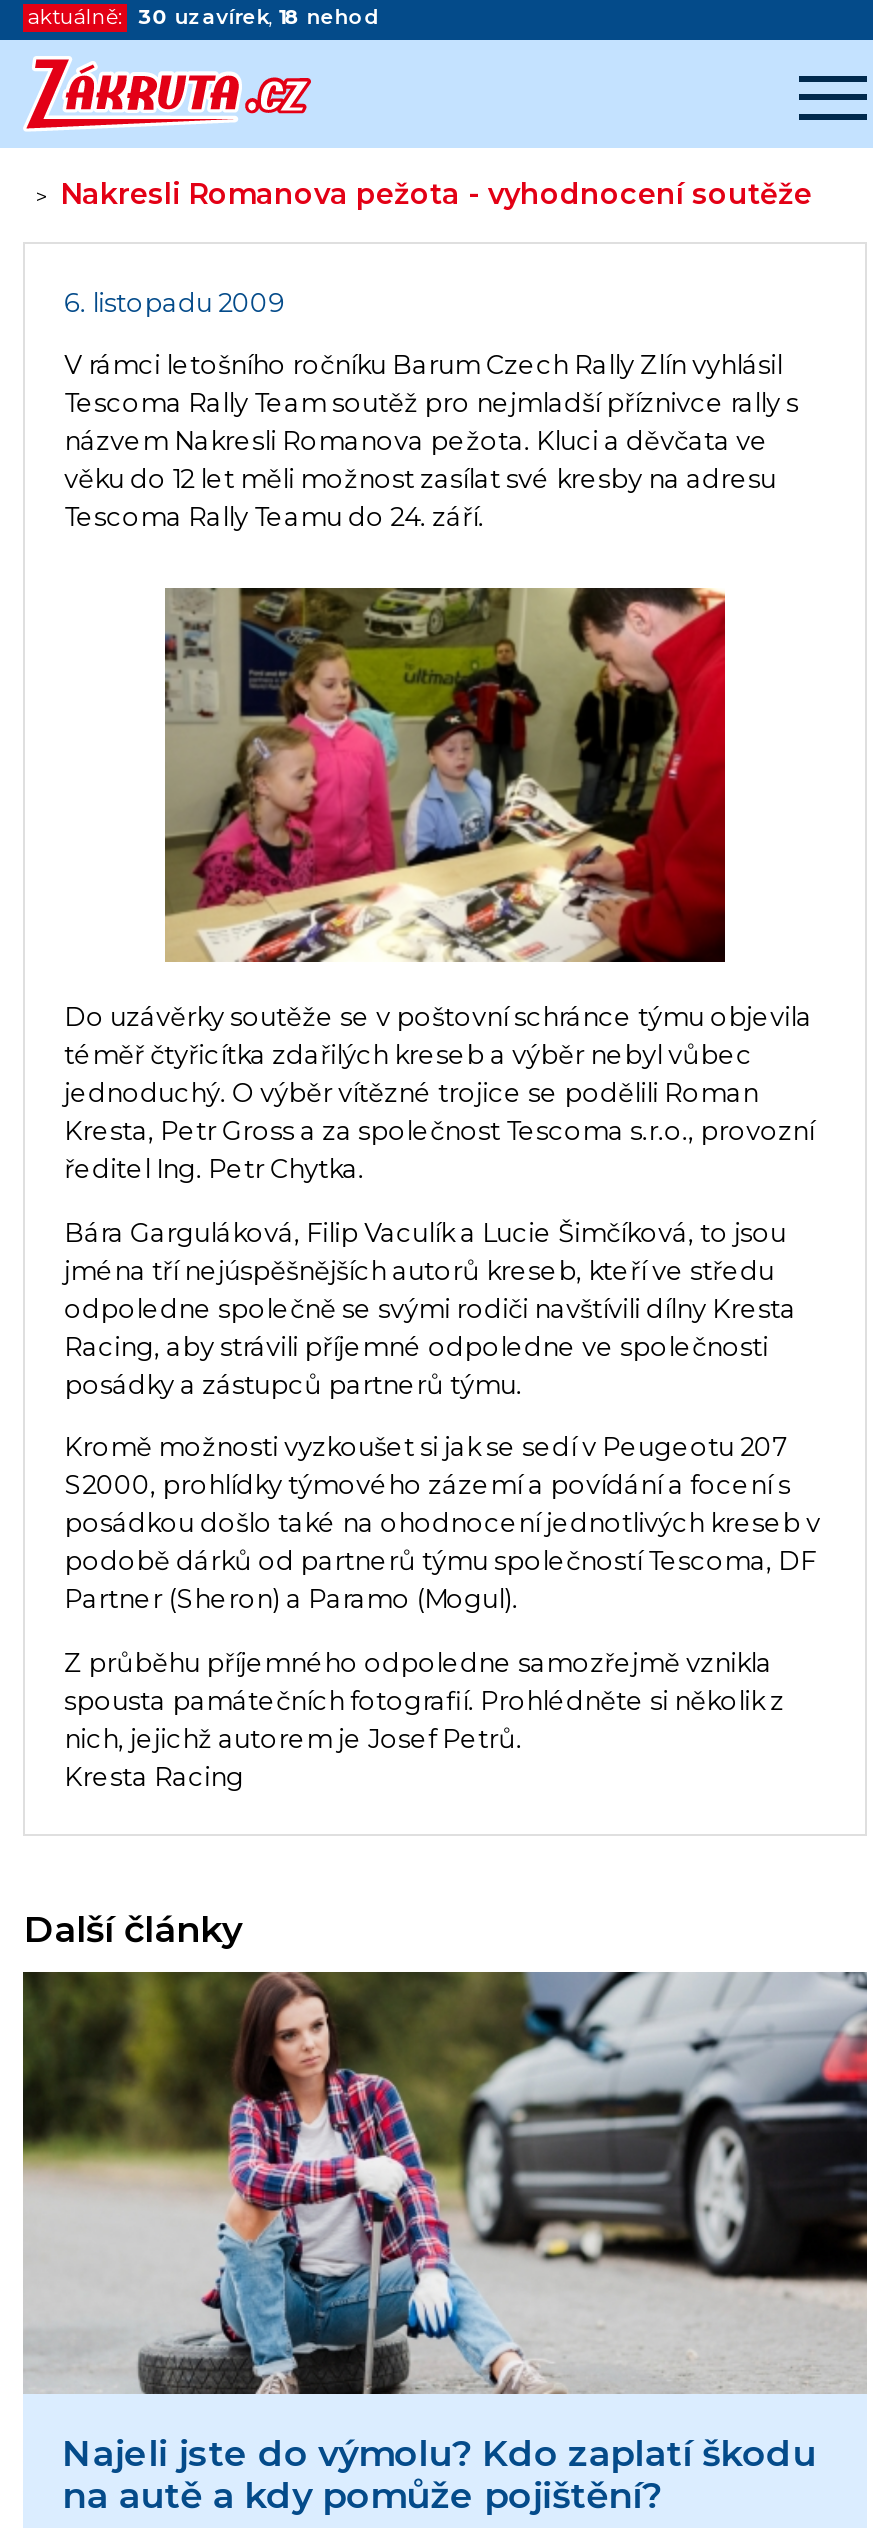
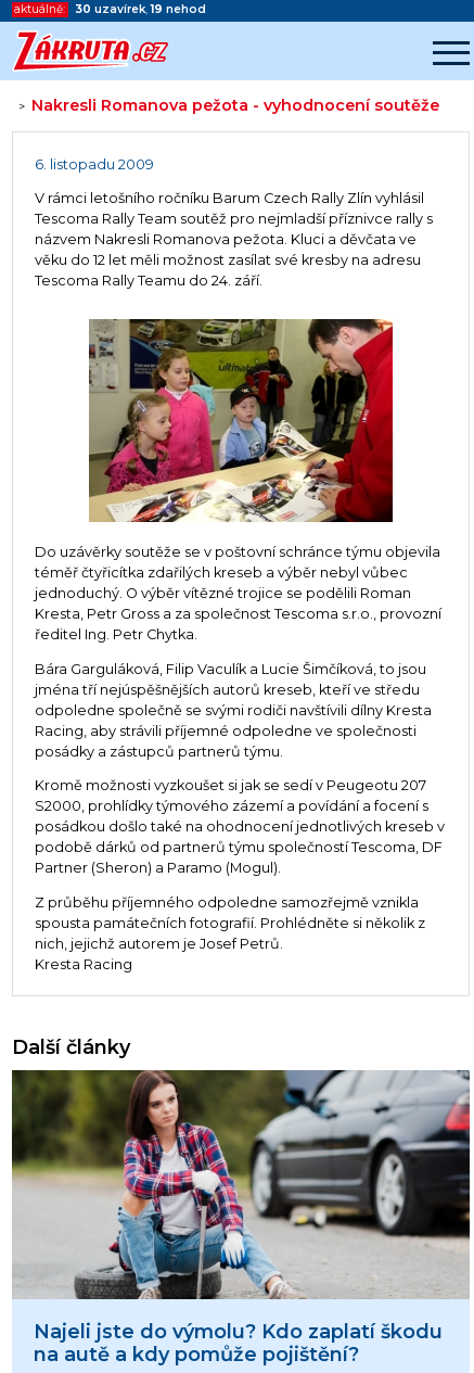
- 30 uzavírek, 18 nehod
+ 30 uzavírek, 19 nehod
